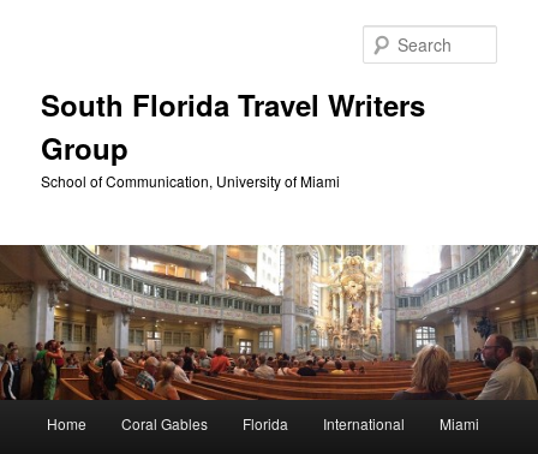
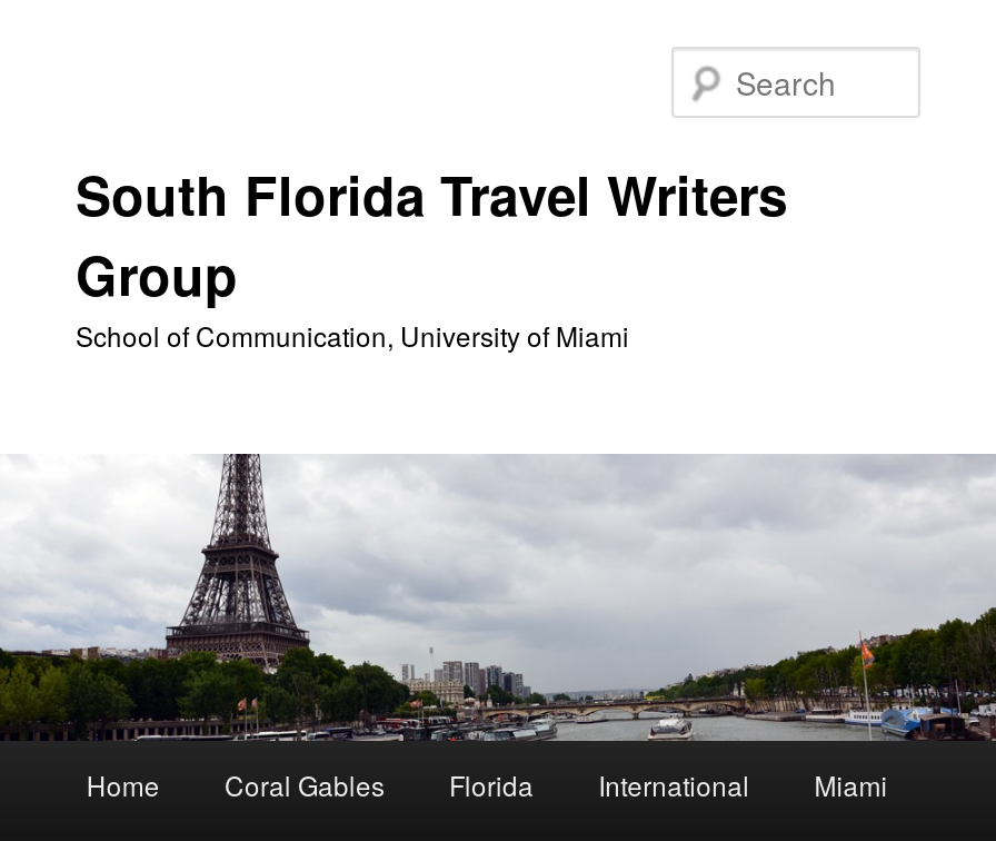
- [image]
+ [image]
